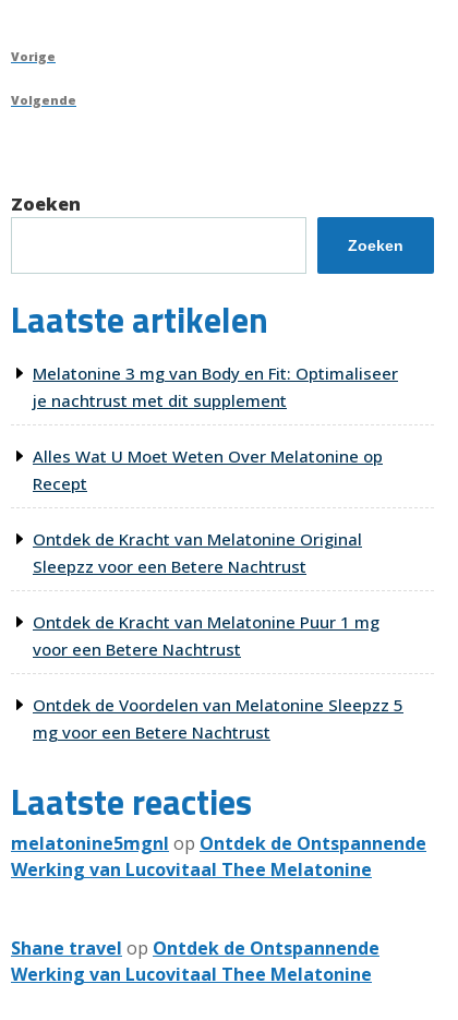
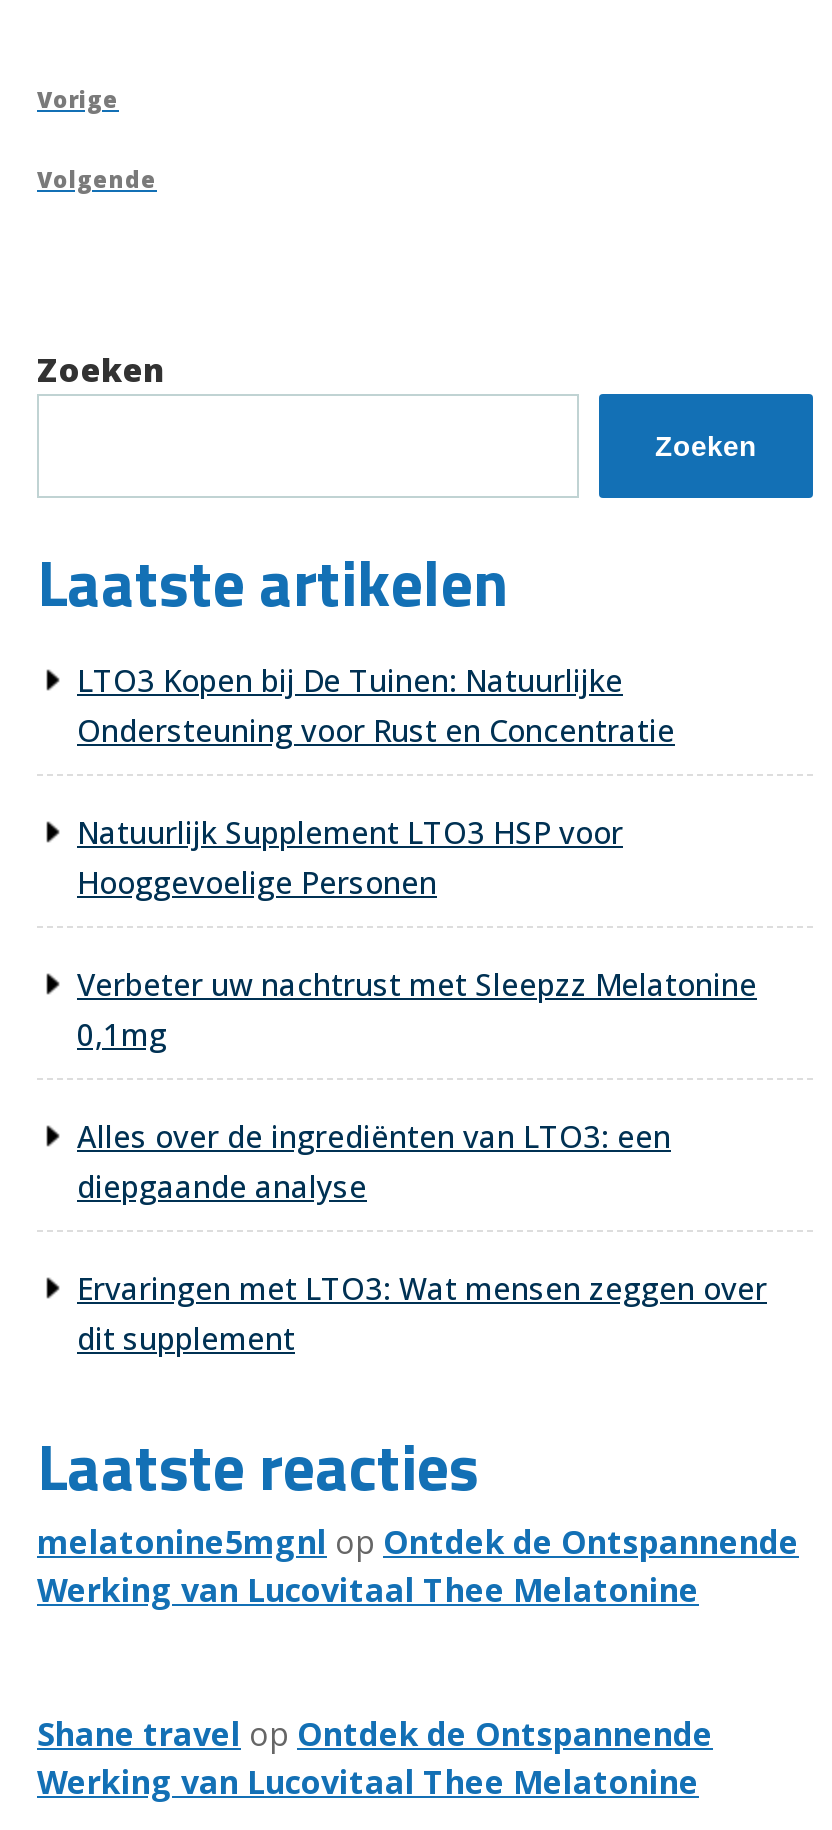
- Melatonine 3 mg van Body en Fit: Optimaliseer
- je nachtrust met dit supplement
+ LTO3 Kopen bij De Tuinen: Natuurlijke
+ Ondersteuning voor Rust en Concentratie

- Alles Wat U Moet Weten Over Melatonine op
- Recept
+ Natuurlijk Supplement LTO3 HSP voor
+ Hooggevoelige Personen

- Ontdek de Kracht van Melatonine Original
- Sleepzz voor een Betere Nachtrust
+ Verbeter uw nachtrust met Sleepzz Melatonine
+ 0,1mg

- Ontdek de Kracht van Melatonine Puur 1 mg
- voor een Betere Nachtrust
+ Alles over de ingrediënten van LTO3: een
+ diepgaande analyse

- Ontdek de Voordelen van Melatonine Sleepzz 5
- mg voor een Betere Nachtrust
+ Ervaringen met LTO3: Wat mensen zeggen over
+ dit supplement
